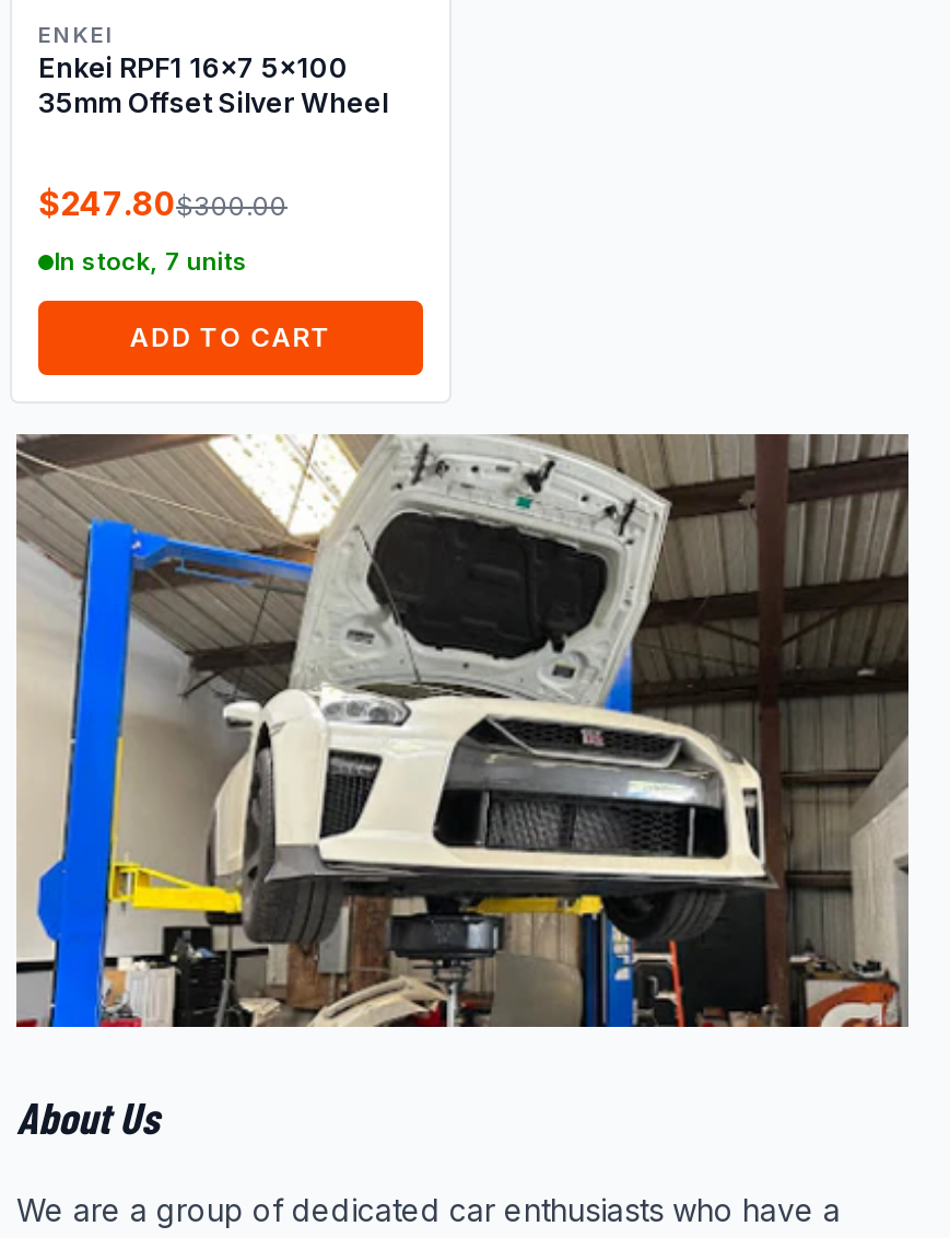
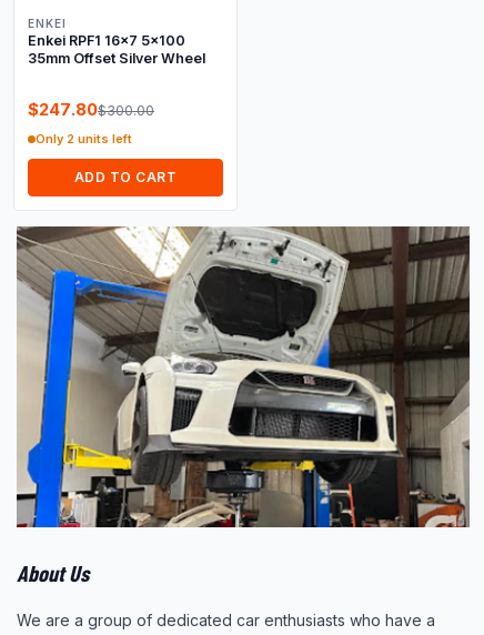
- In stock, 7 units
+ Only 2 units left
